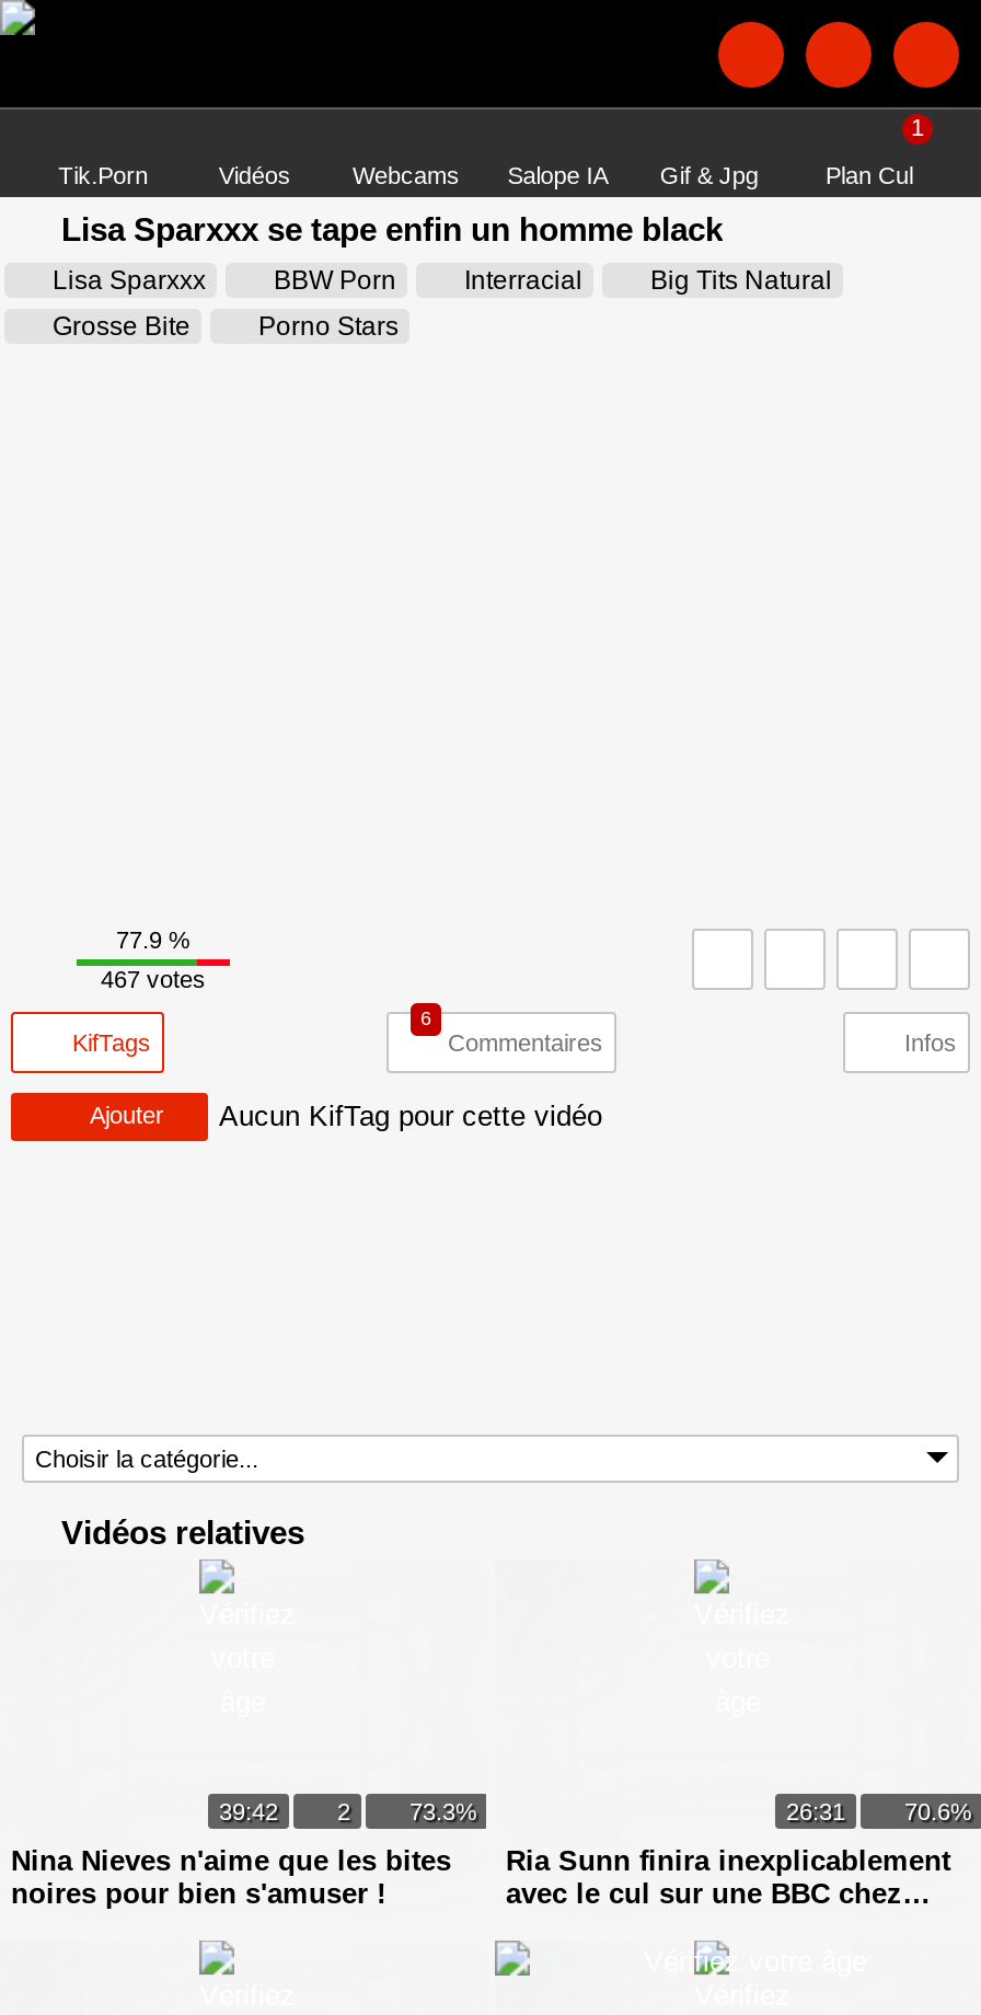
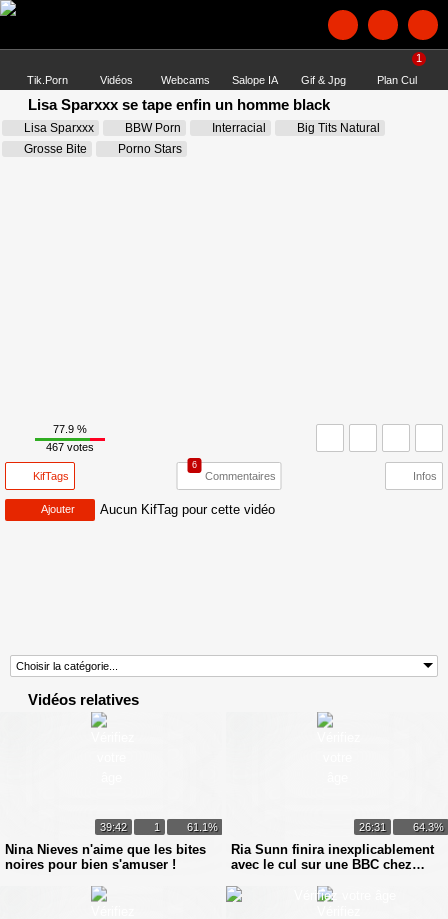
- 2
+ 1

- 73.3%
+ 61.1%

- 70.6%
+ 64.3%
